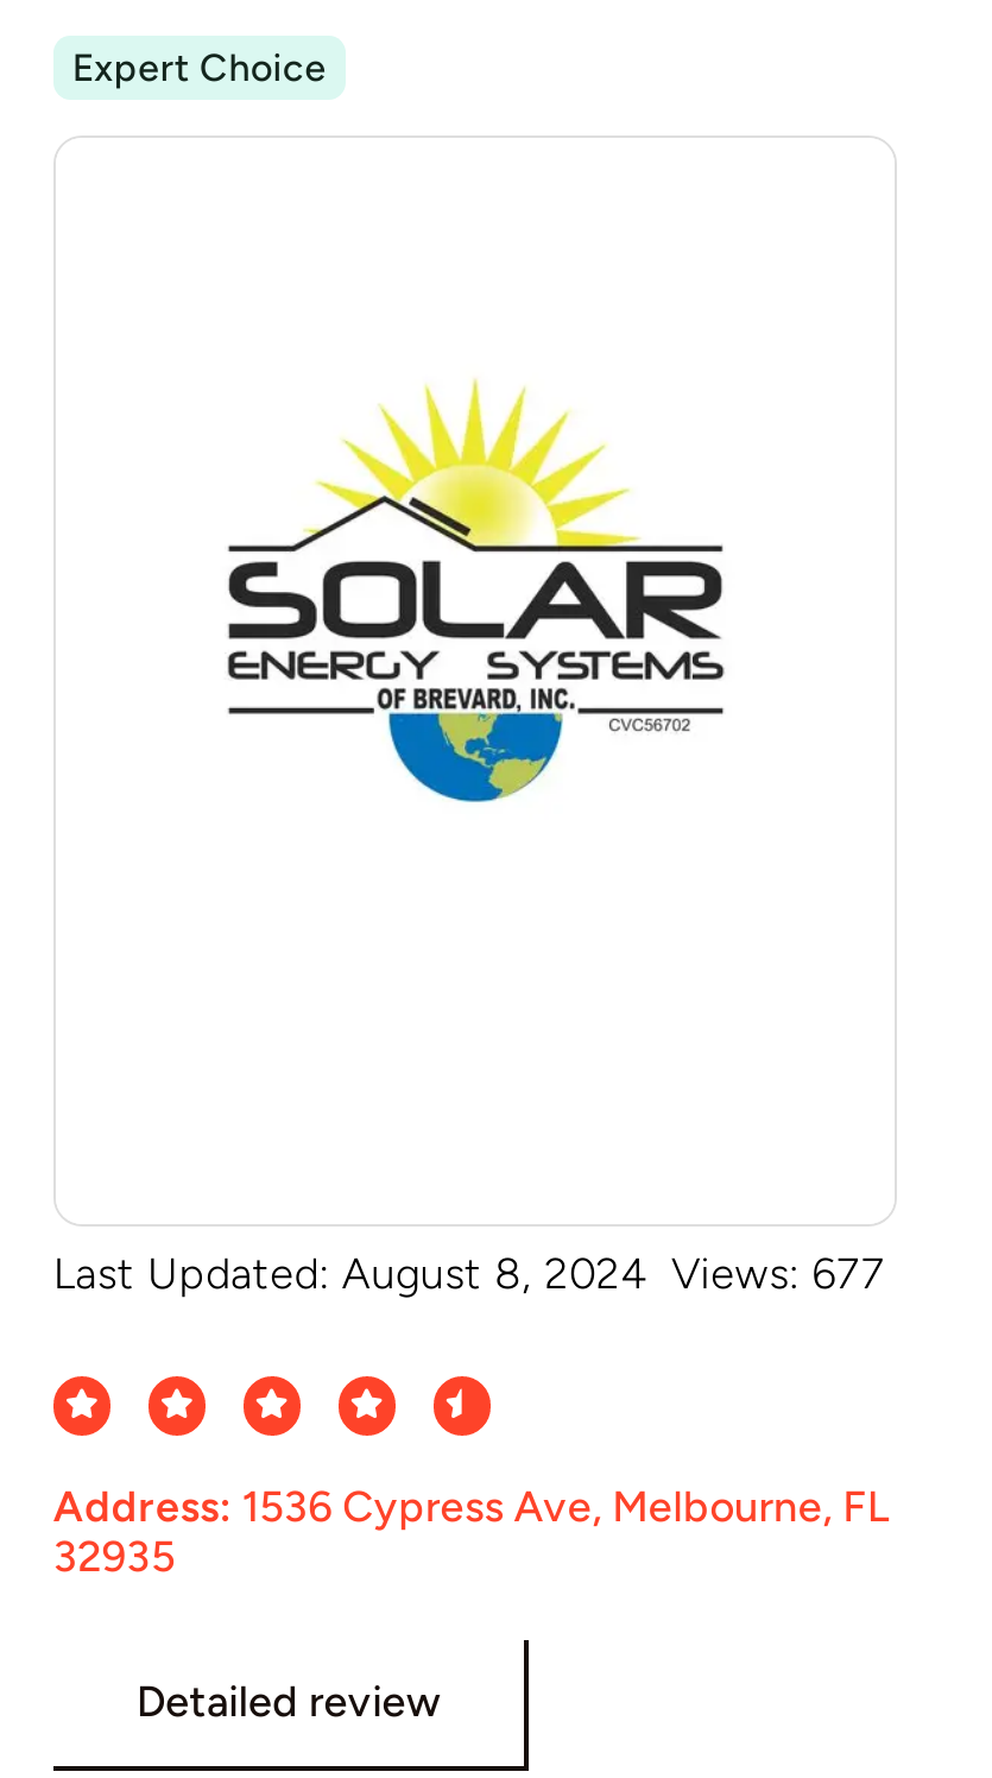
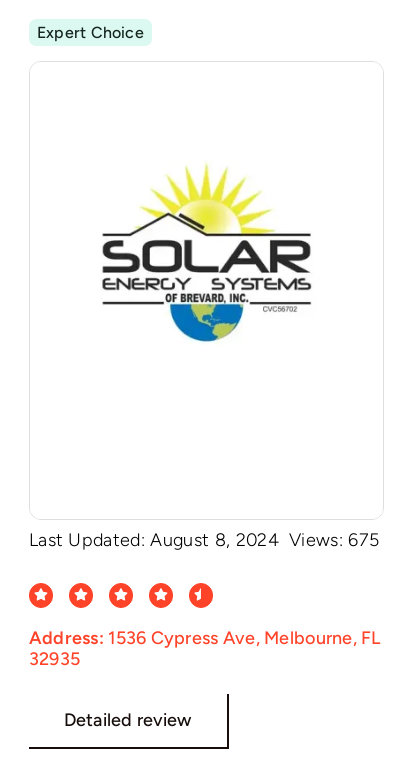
- Last Updated: August 8, 2024 Views: 677
+ Last Updated: August 8, 2024 Views: 675
